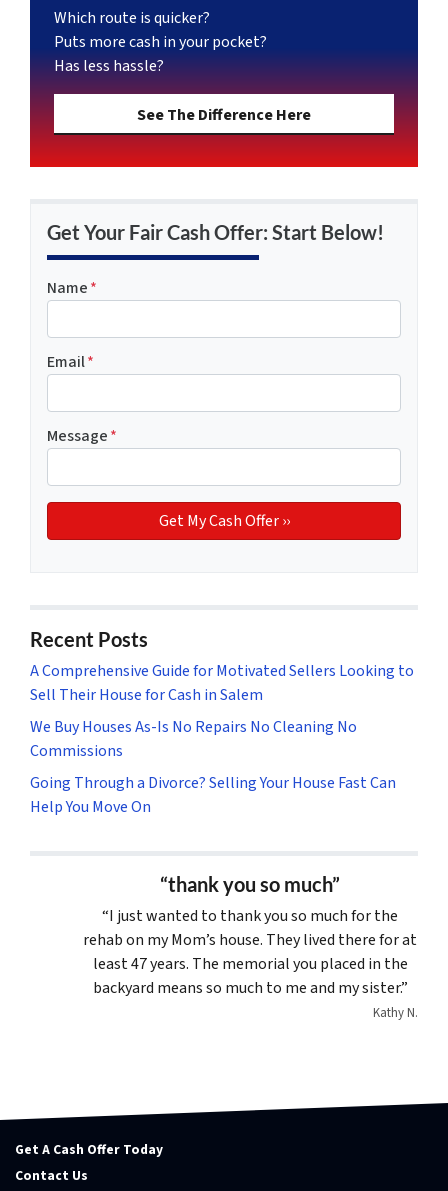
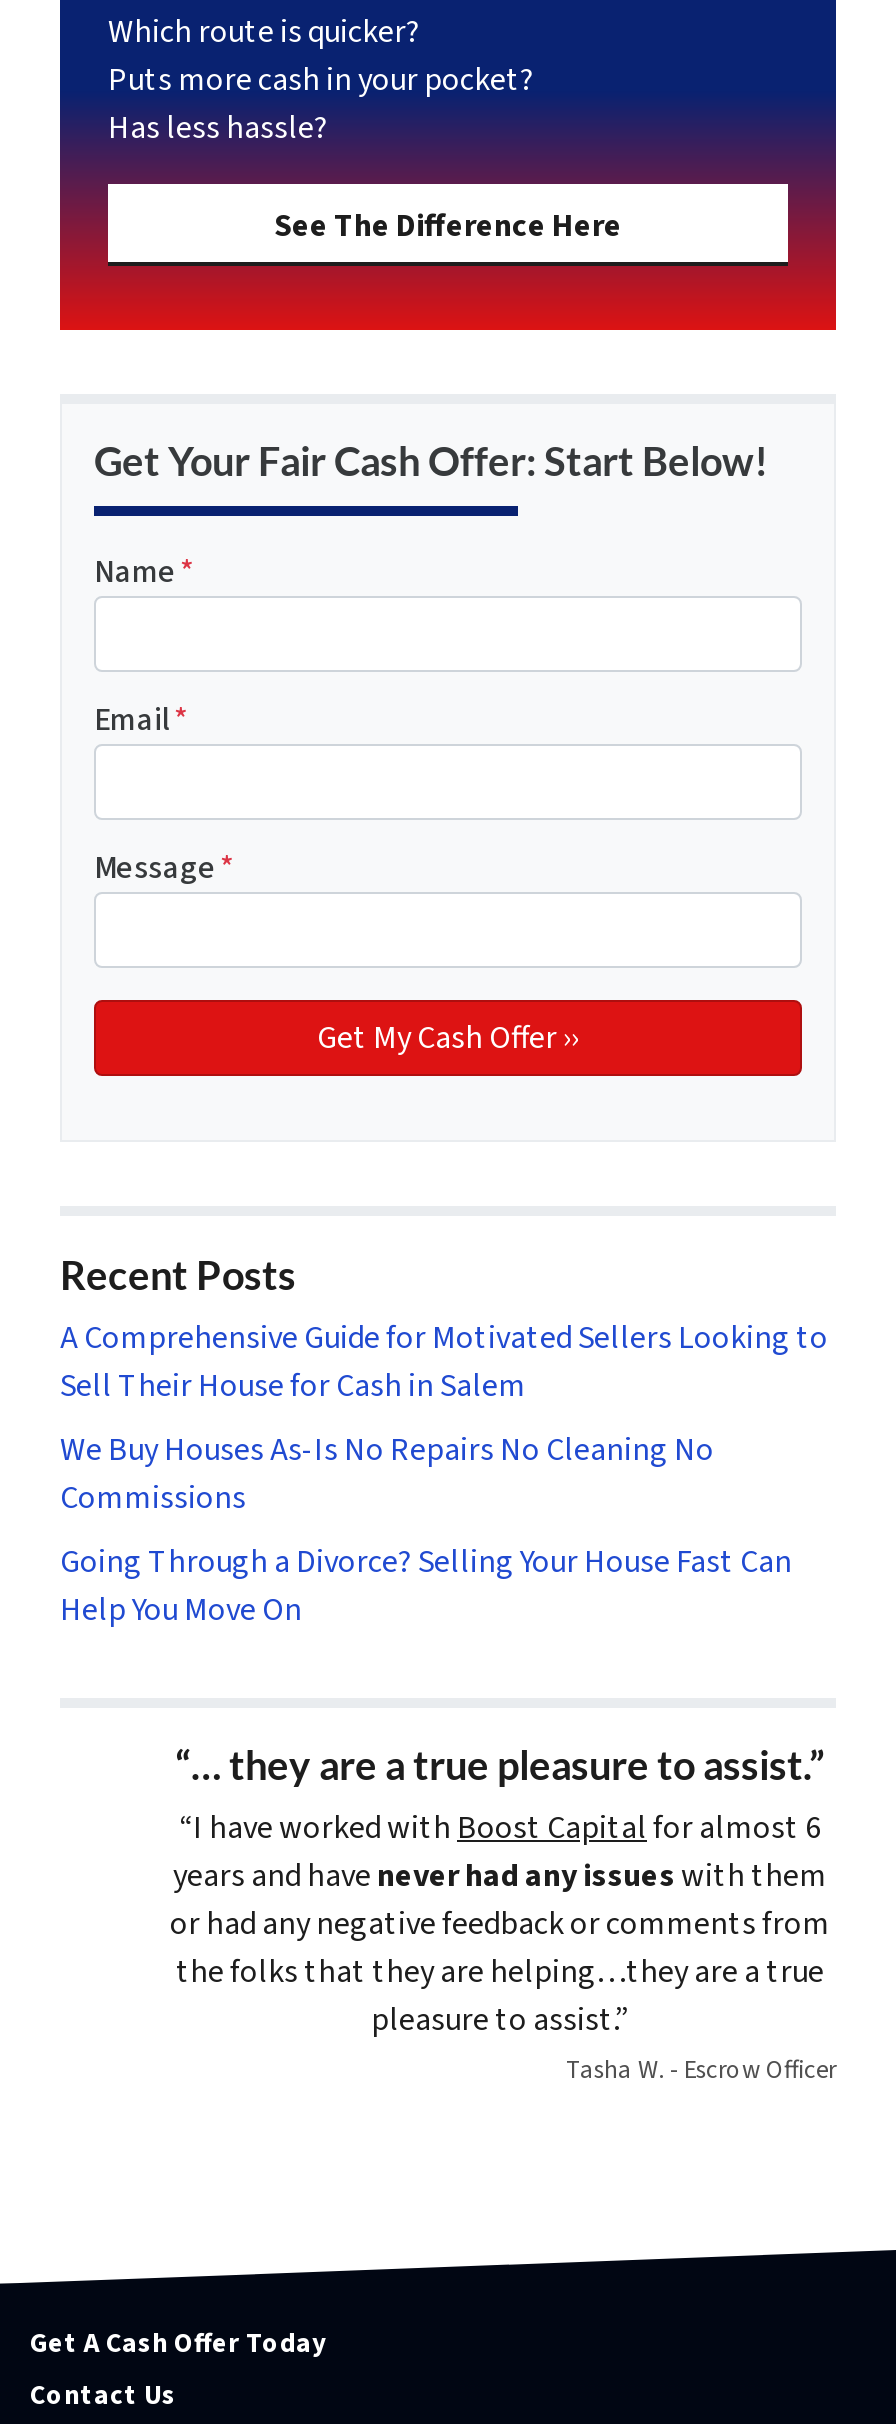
- “thank you so much”
- “I just wanted to thank you so much for the
- rehab on my Mom’s house. They lived there for at
- least 47 years. The memorial you placed in the
- backyard means so much to me and my sister.”
- Kathy N.
+ “… they are a true pleasure to assist.”
+ “I have worked with Boost Capital for almost 6
+ years and have never had any issues with them
+ or had any negative feedback or comments from
+ the folks that they are helping…they are a true
+ pleasure to assist.”
+ Tasha W. - Escrow Officer
